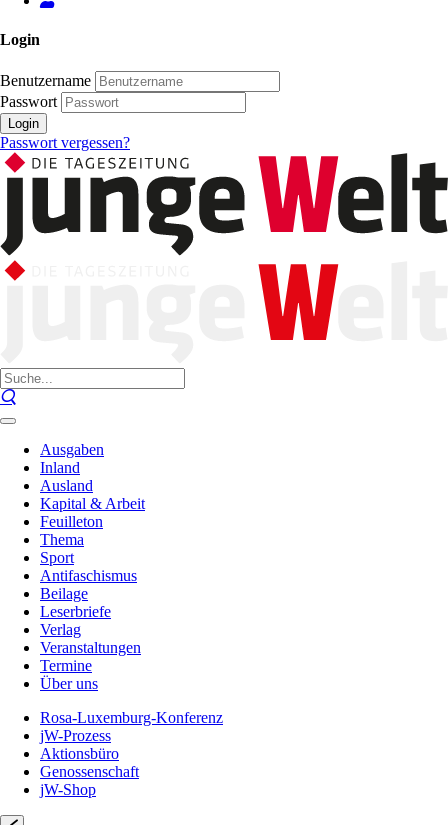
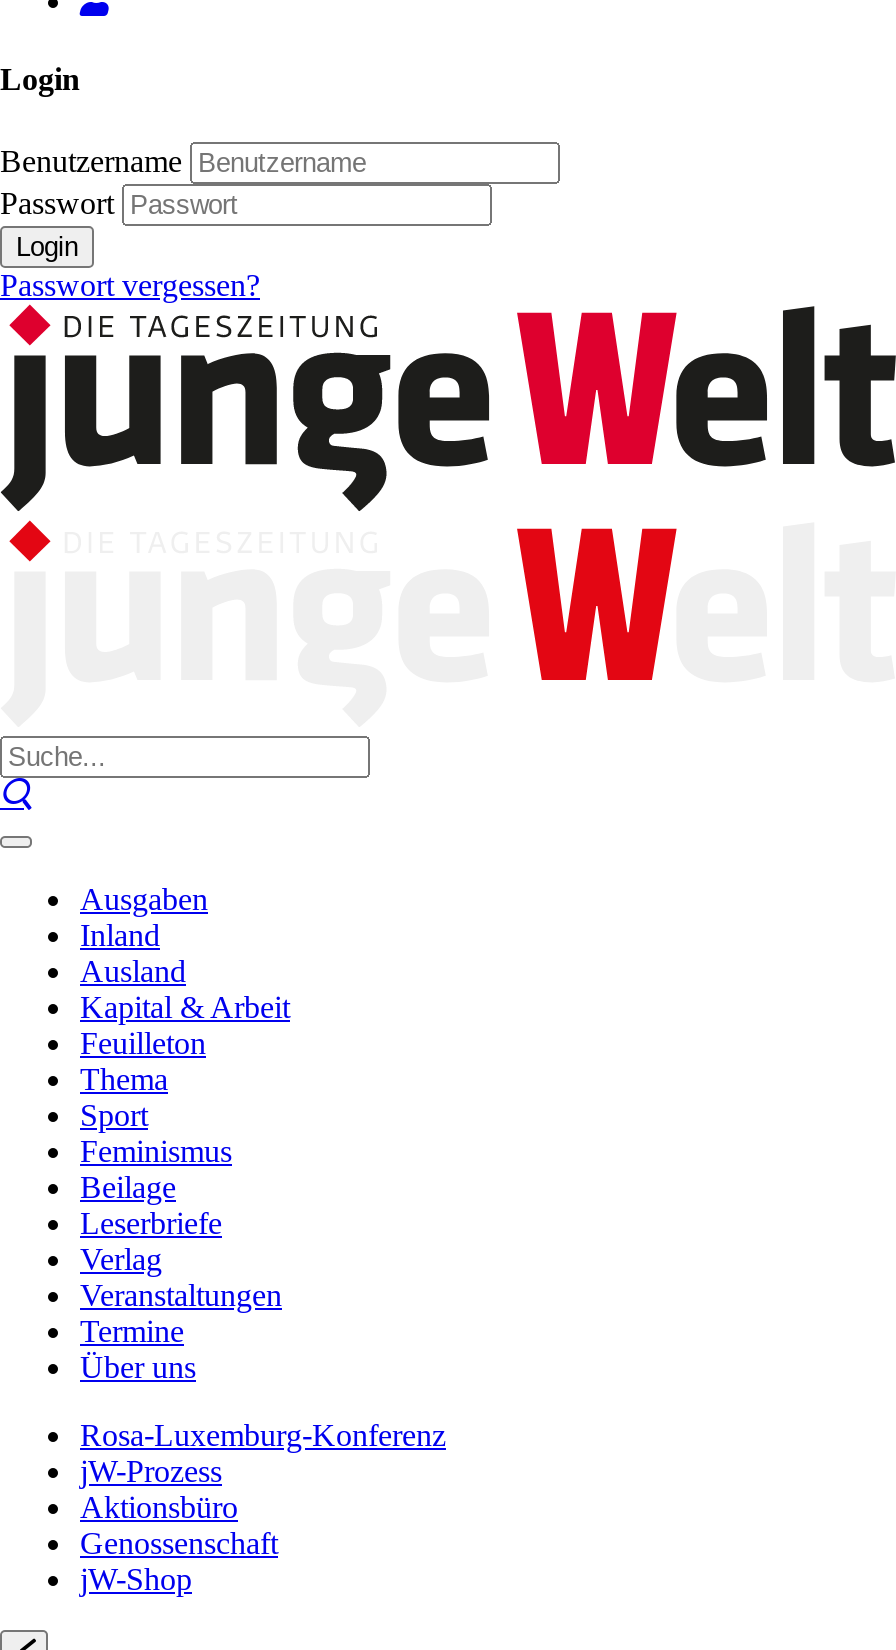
- Antifaschismus
+ Feminismus
